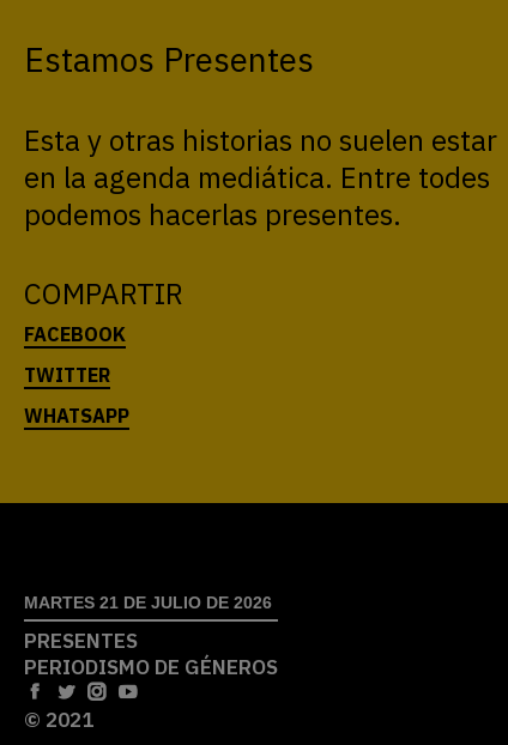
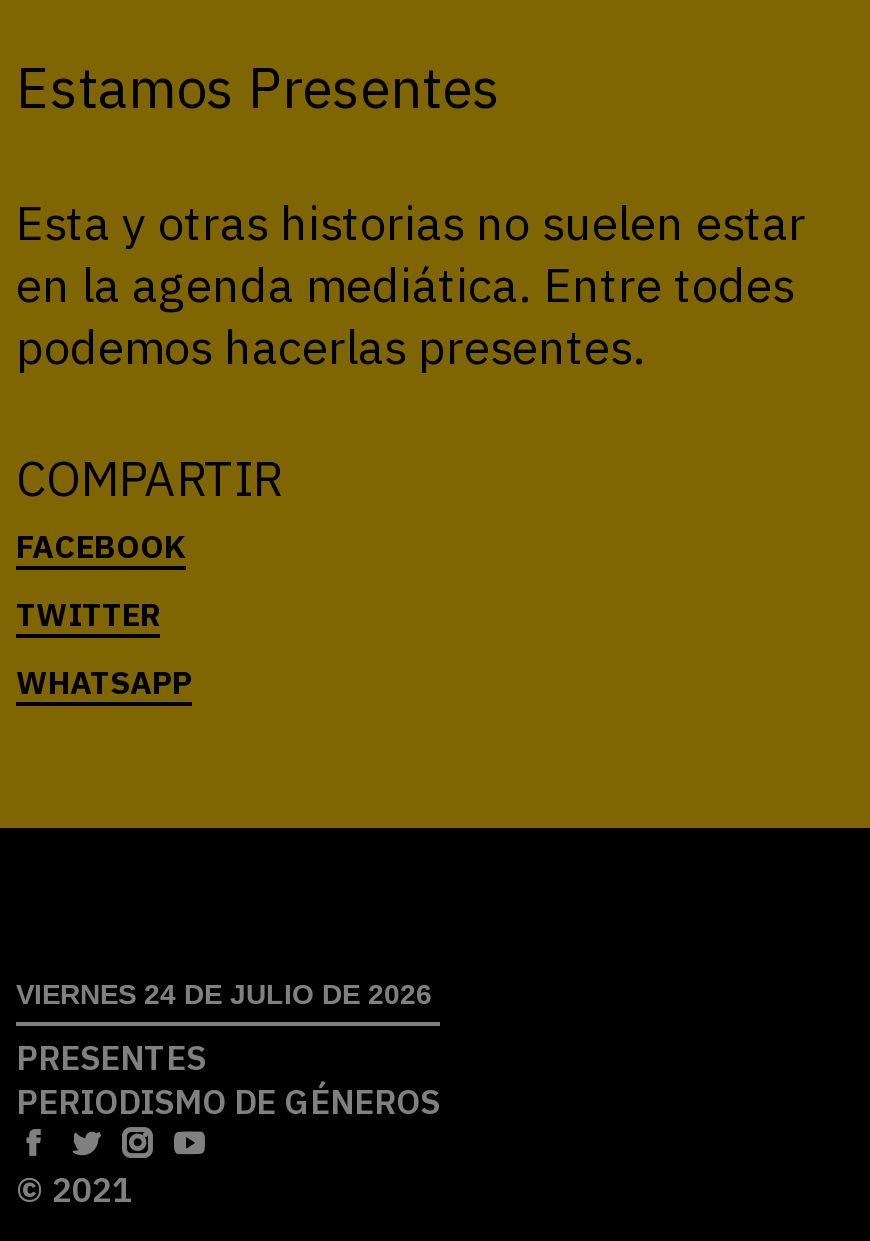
- MARTES 21 DE JULIO DE 2026
+ VIERNES 24 DE JULIO DE 2026
